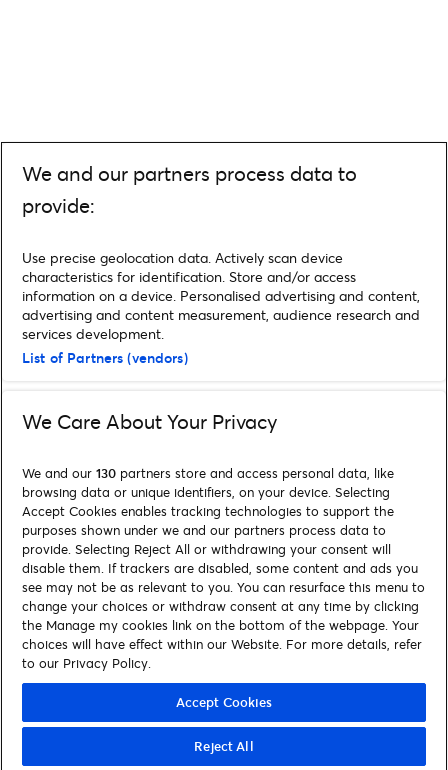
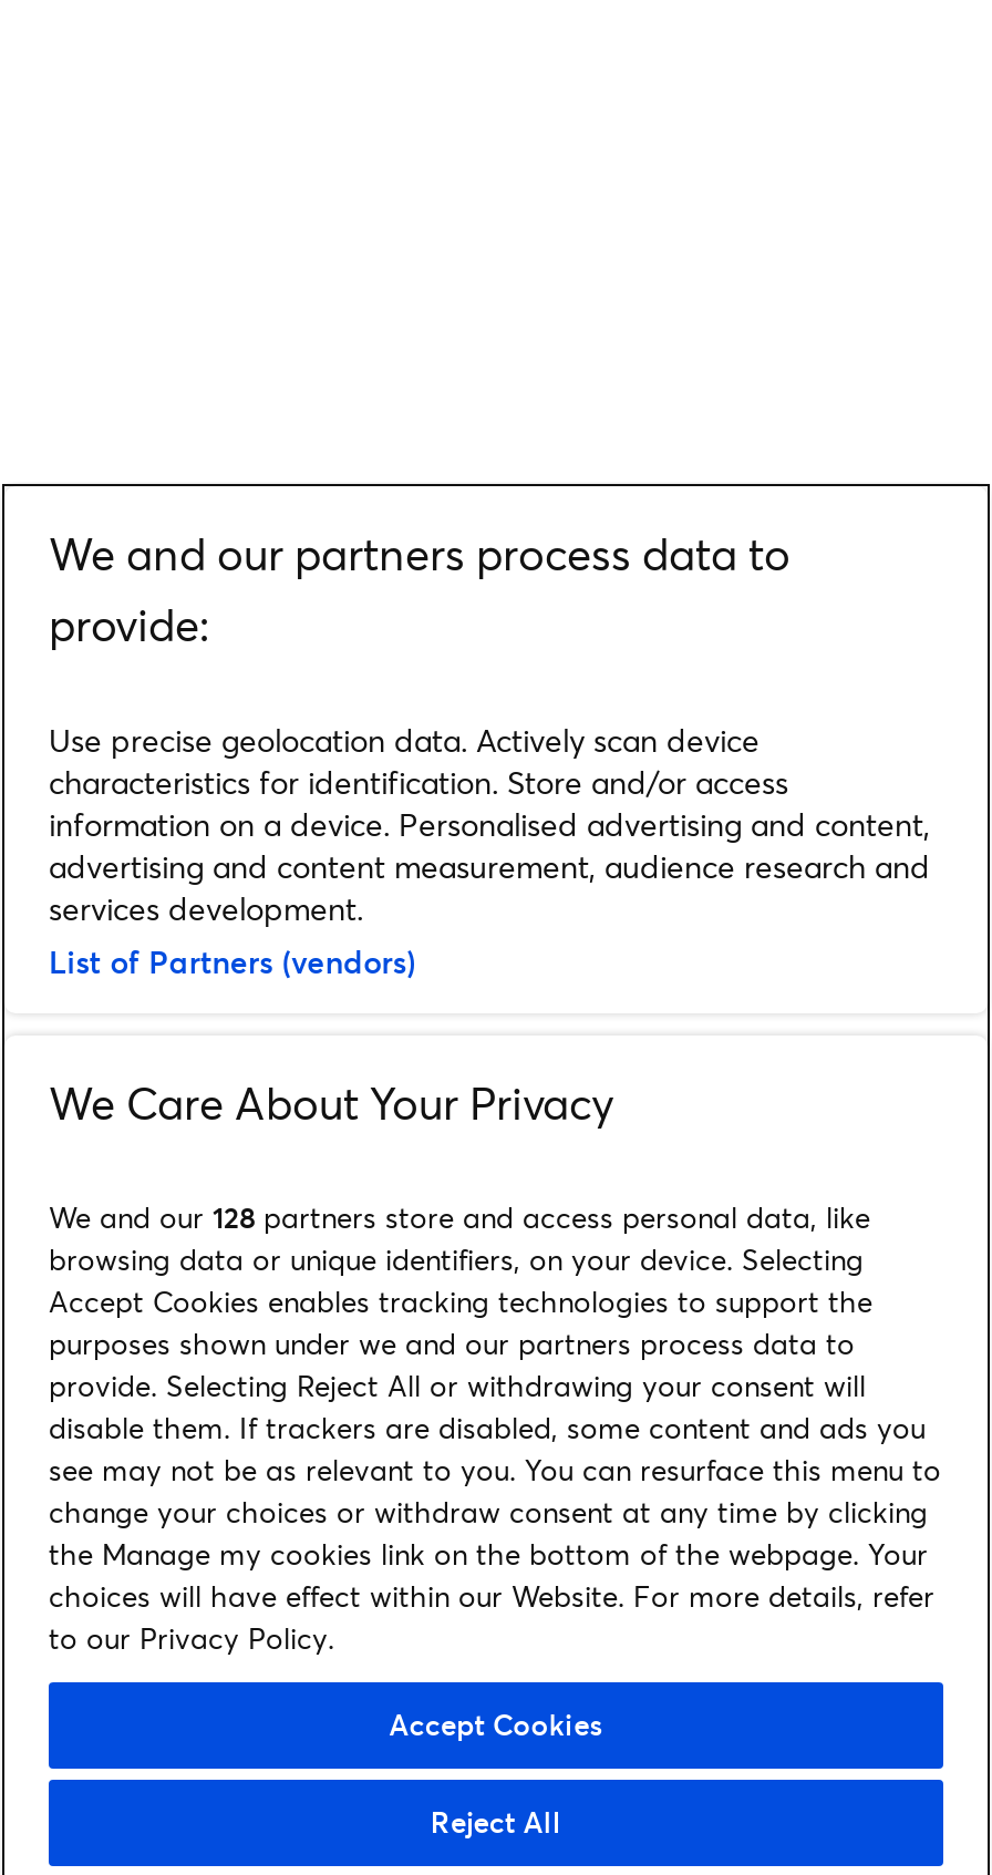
- We and our 130 partners store and access personal data, like
+ We and our 128 partners store and access personal data, like
